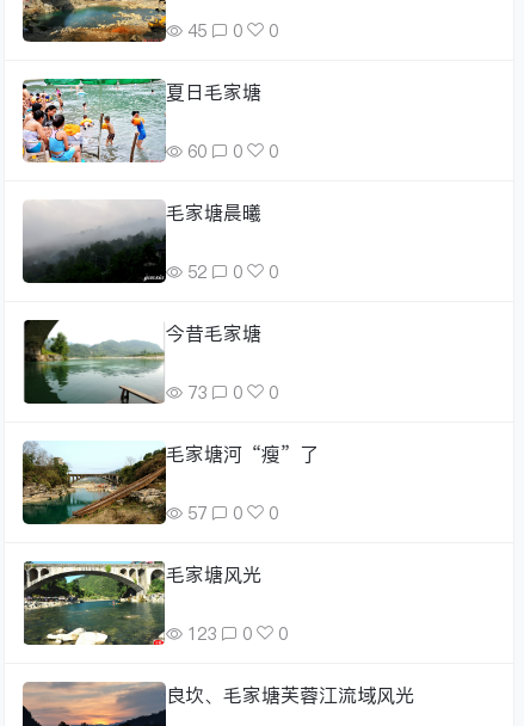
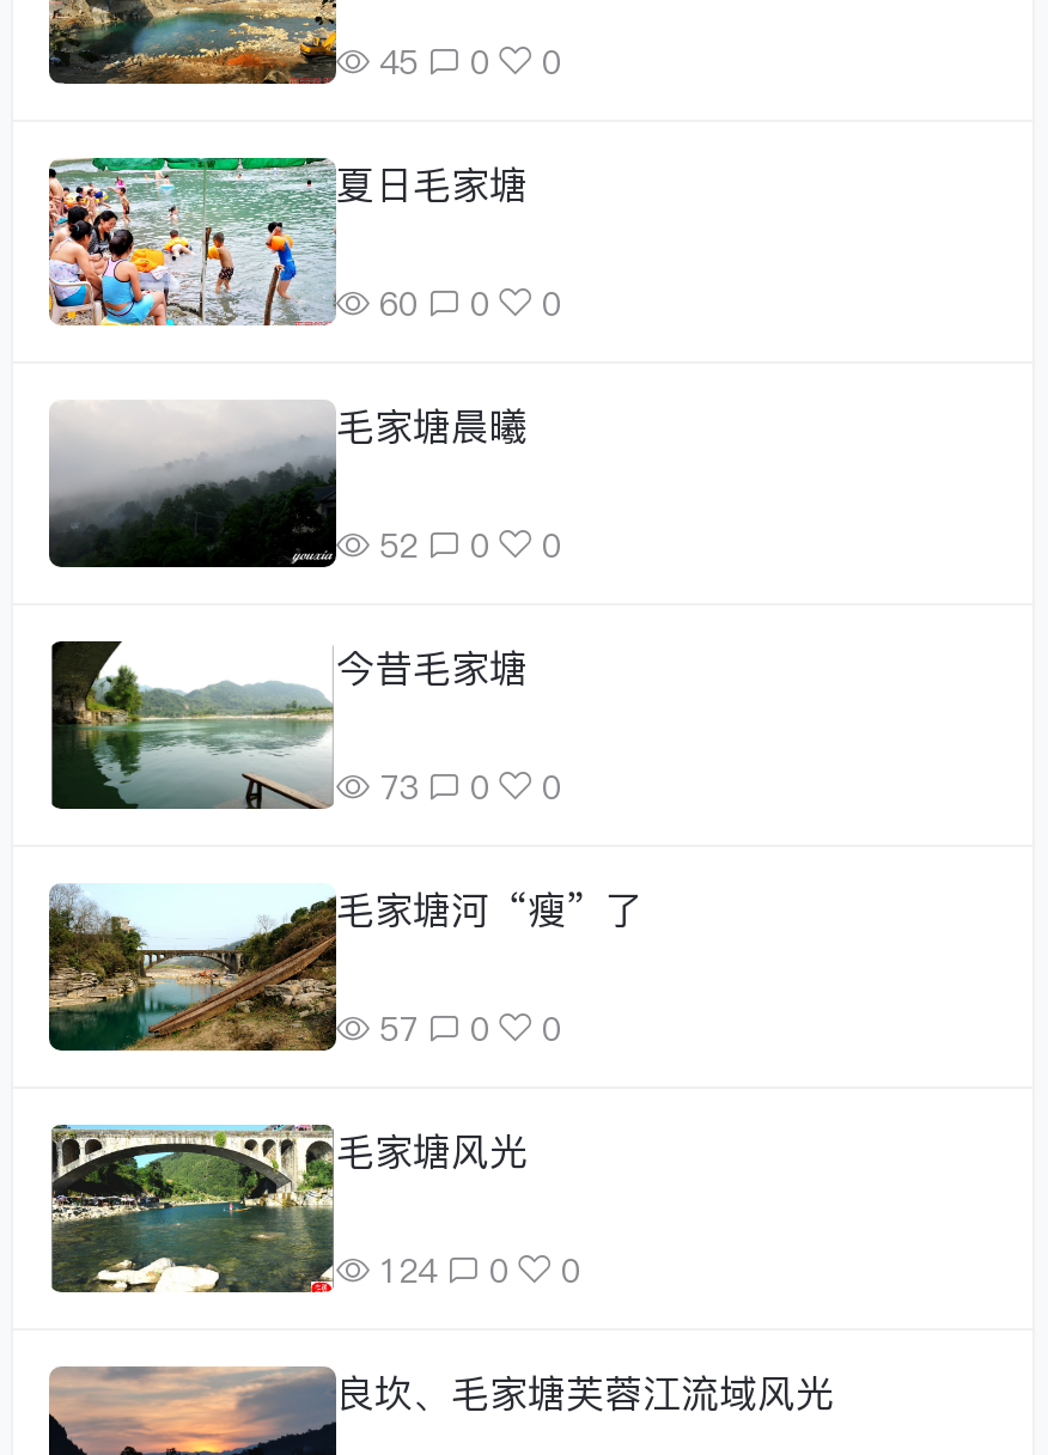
- 123 0 0
+ 124 0 0
